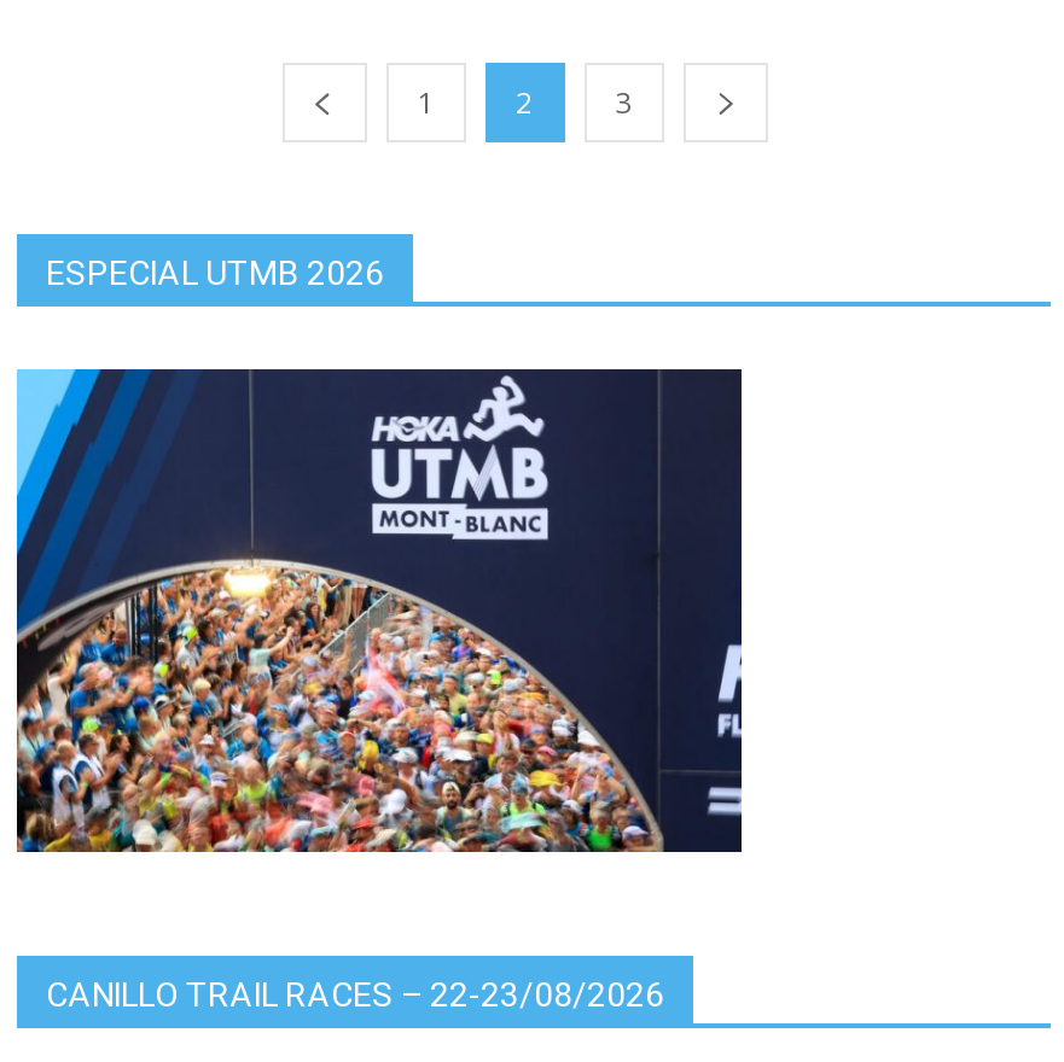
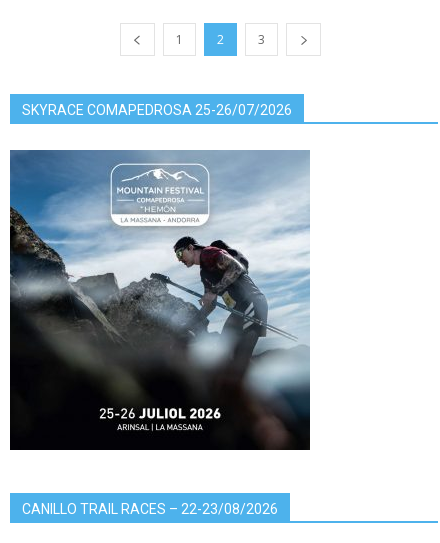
- ESPECIAL UTMB 2026
+ SKYRACE COMAPEDROSA 25-26/07/2026

- [image]
+ [image]
